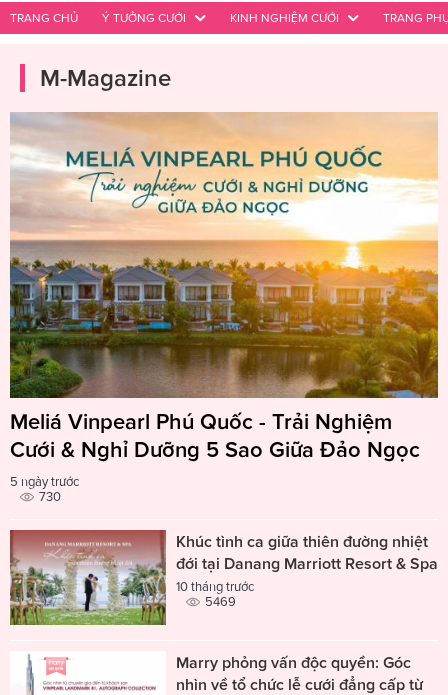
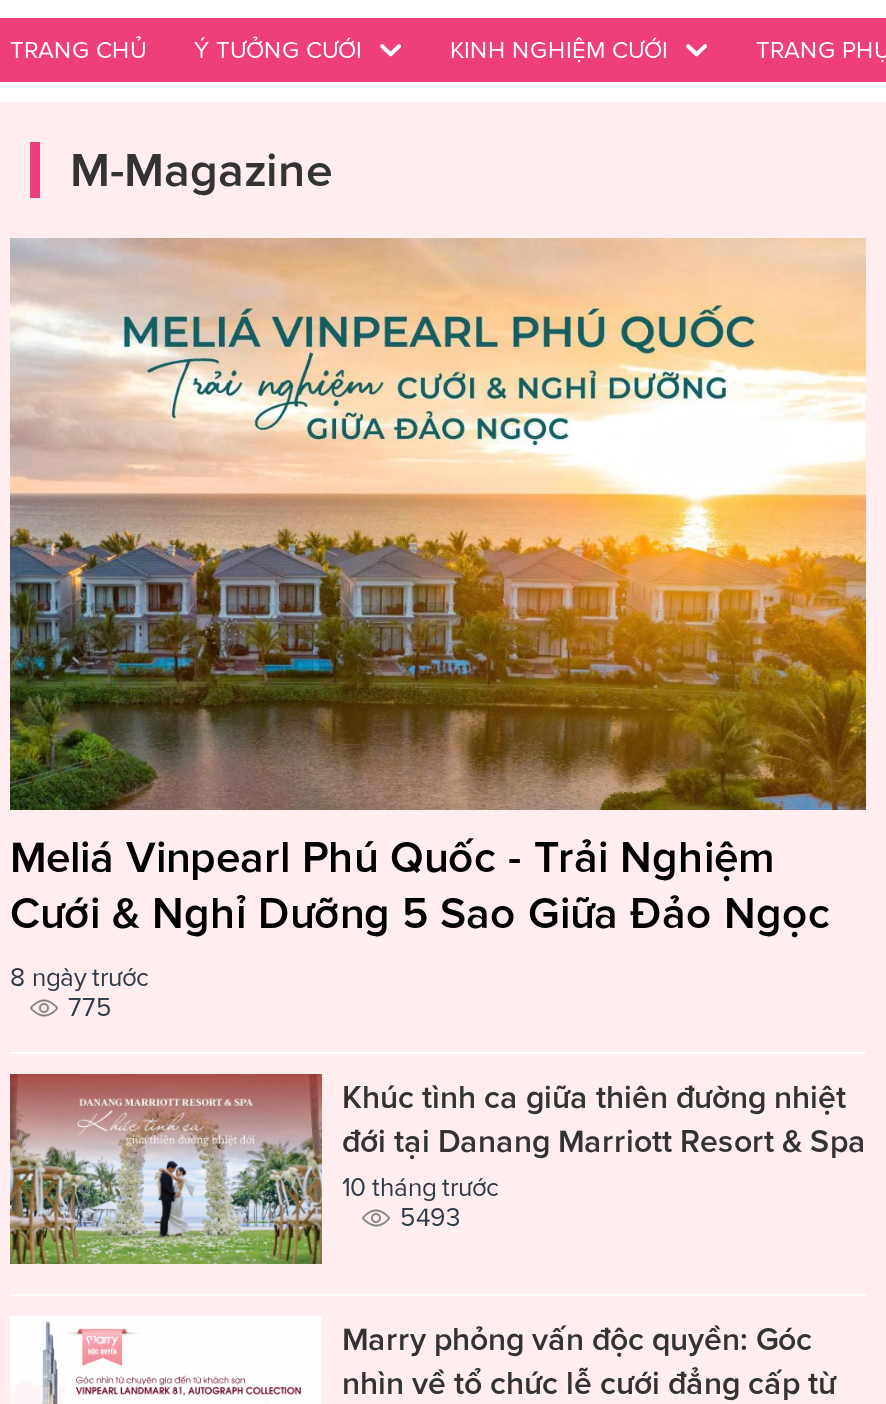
- 5 ngày trước
+ 8 ngày trước

- 730
+ 775

- 5469
+ 5493
